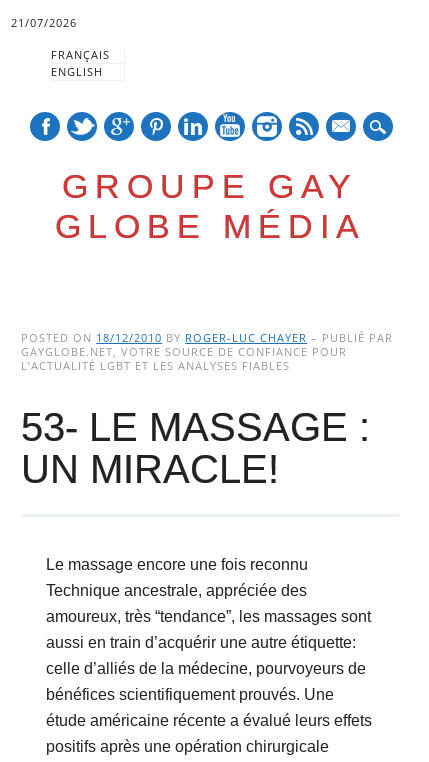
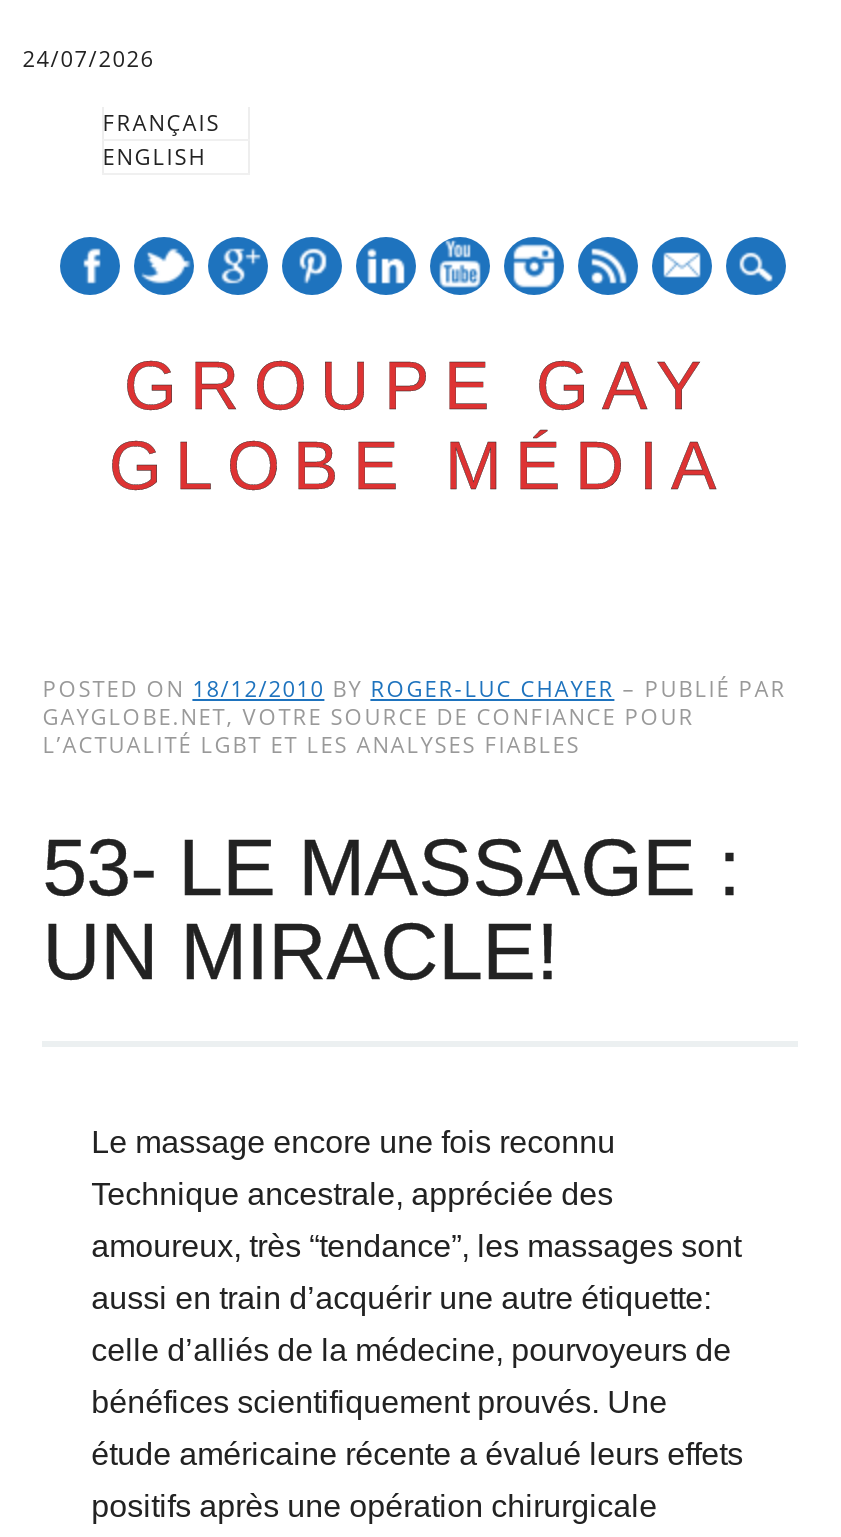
- 21/07/2026
+ 24/07/2026
